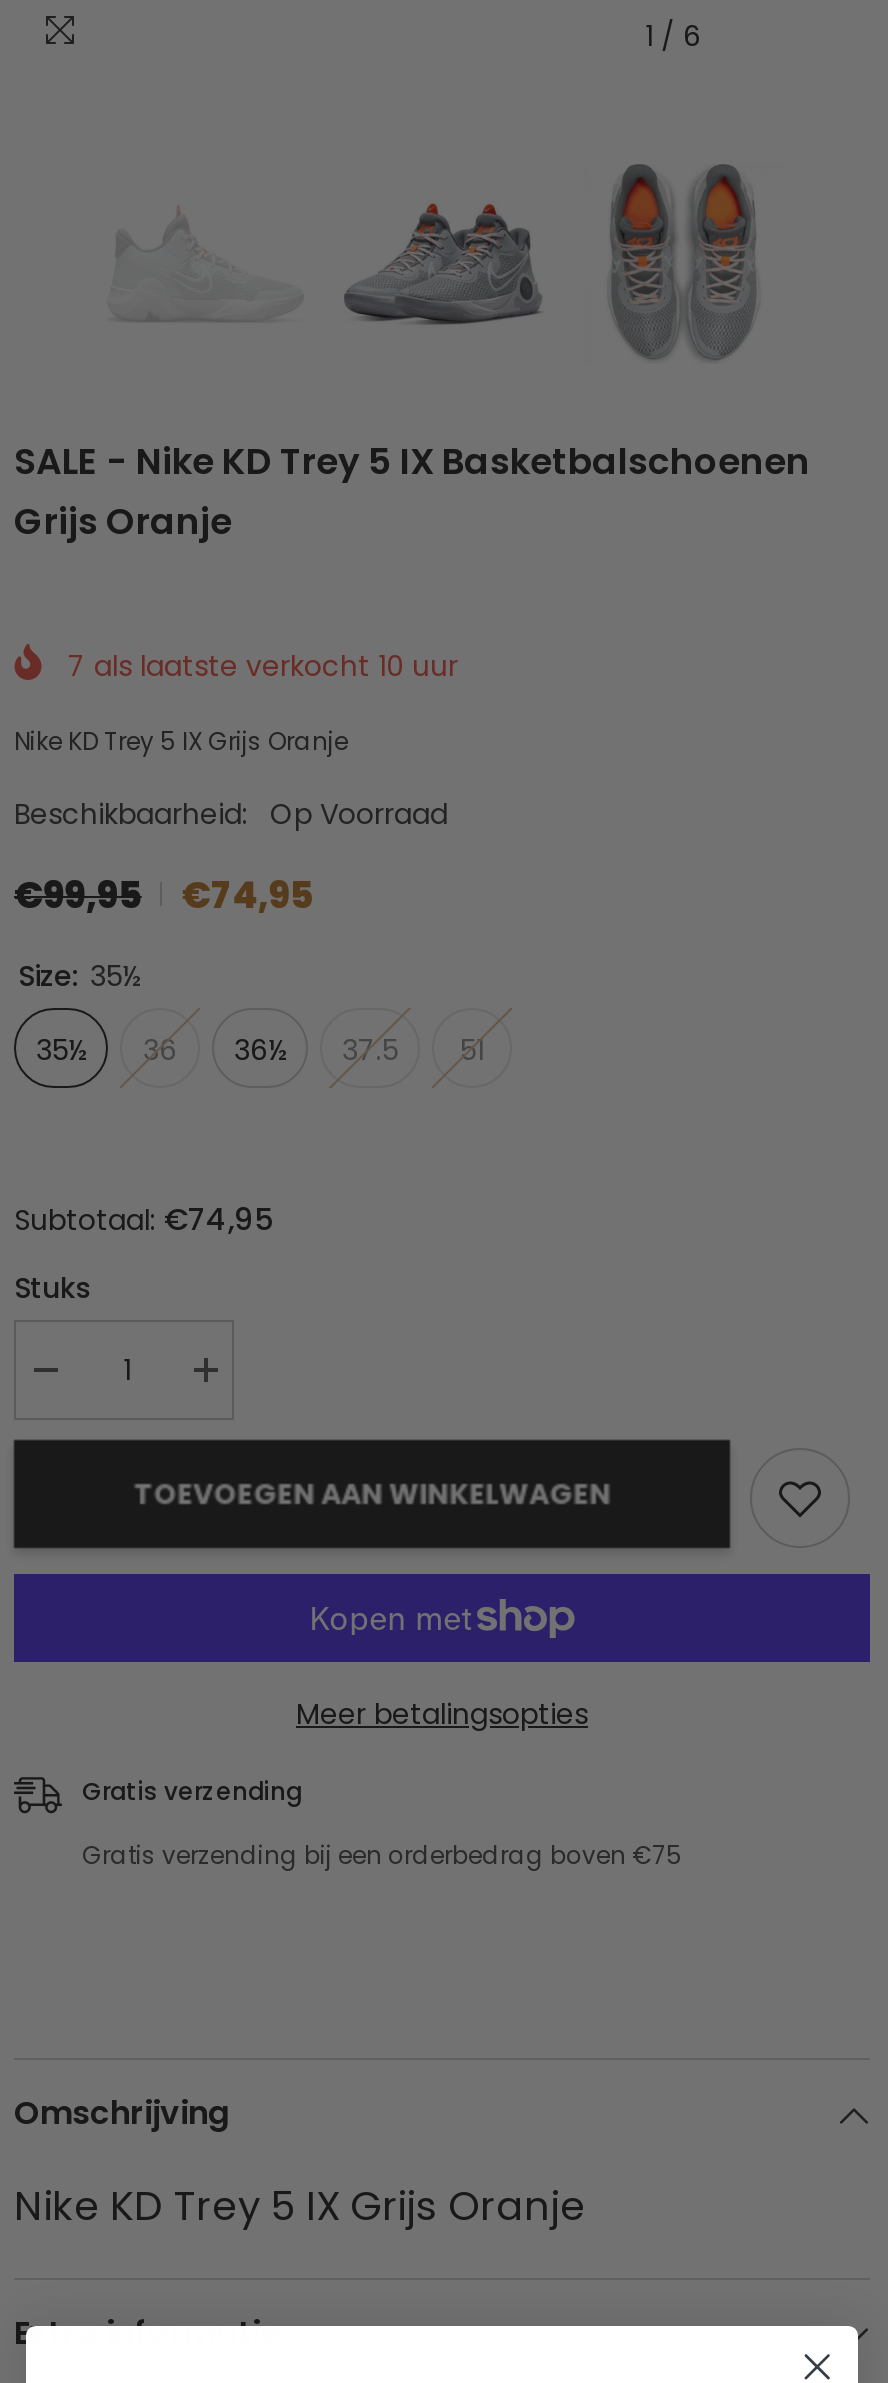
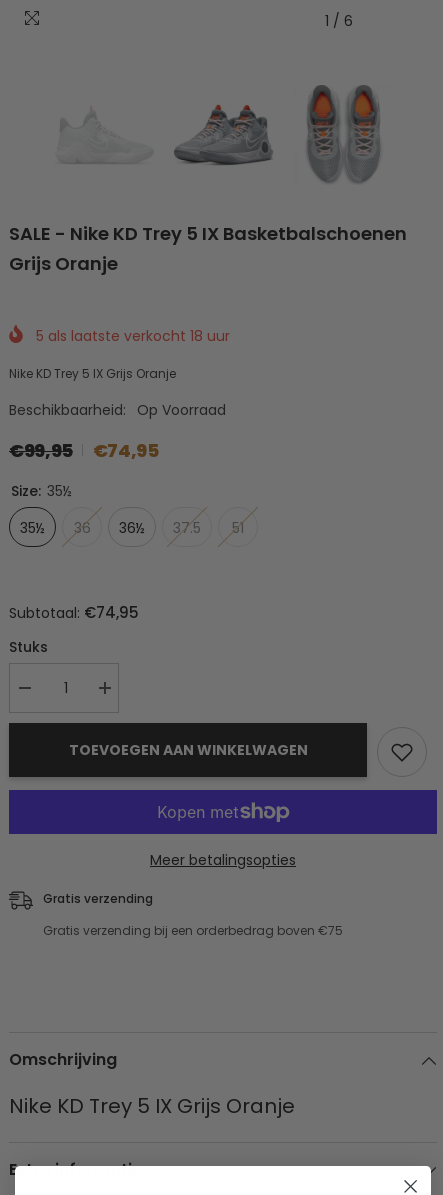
- 7 als laatste verkocht 10 uur
+ 5 als laatste verkocht 18 uur
